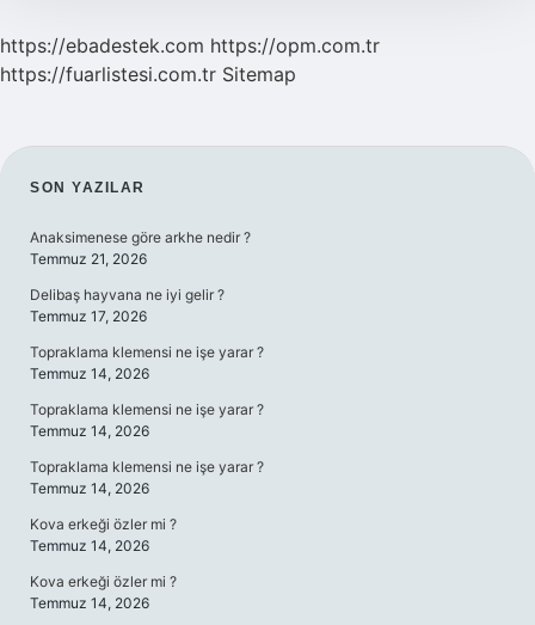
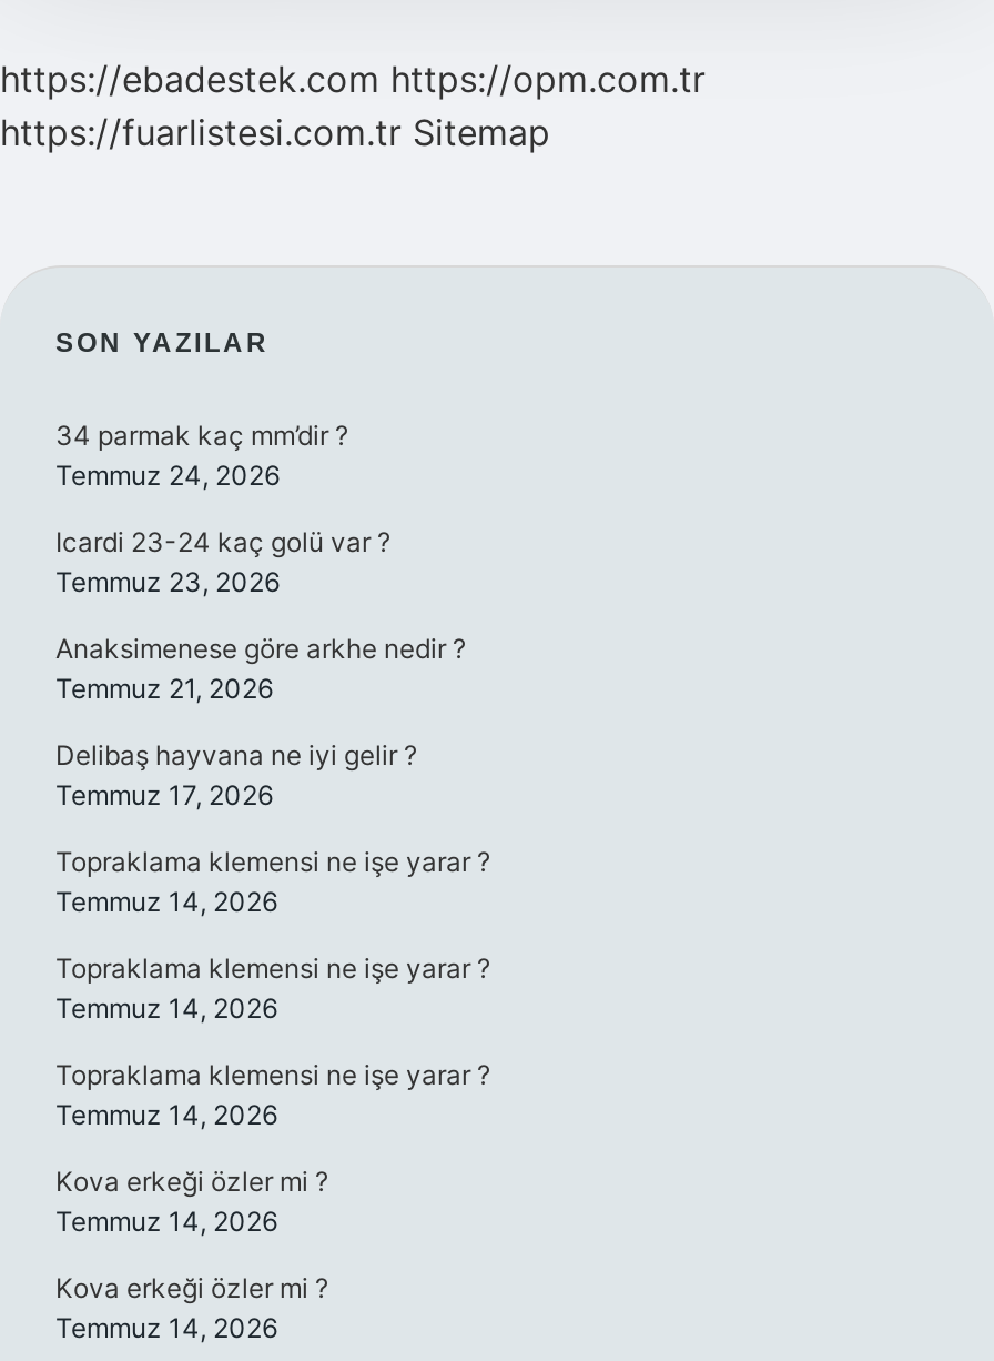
+ 34 parmak kaç mm’dir ?
+ Temmuz 24, 2026
+ Icardi 23-24 kaç golü var ?
+ Temmuz 23, 2026
